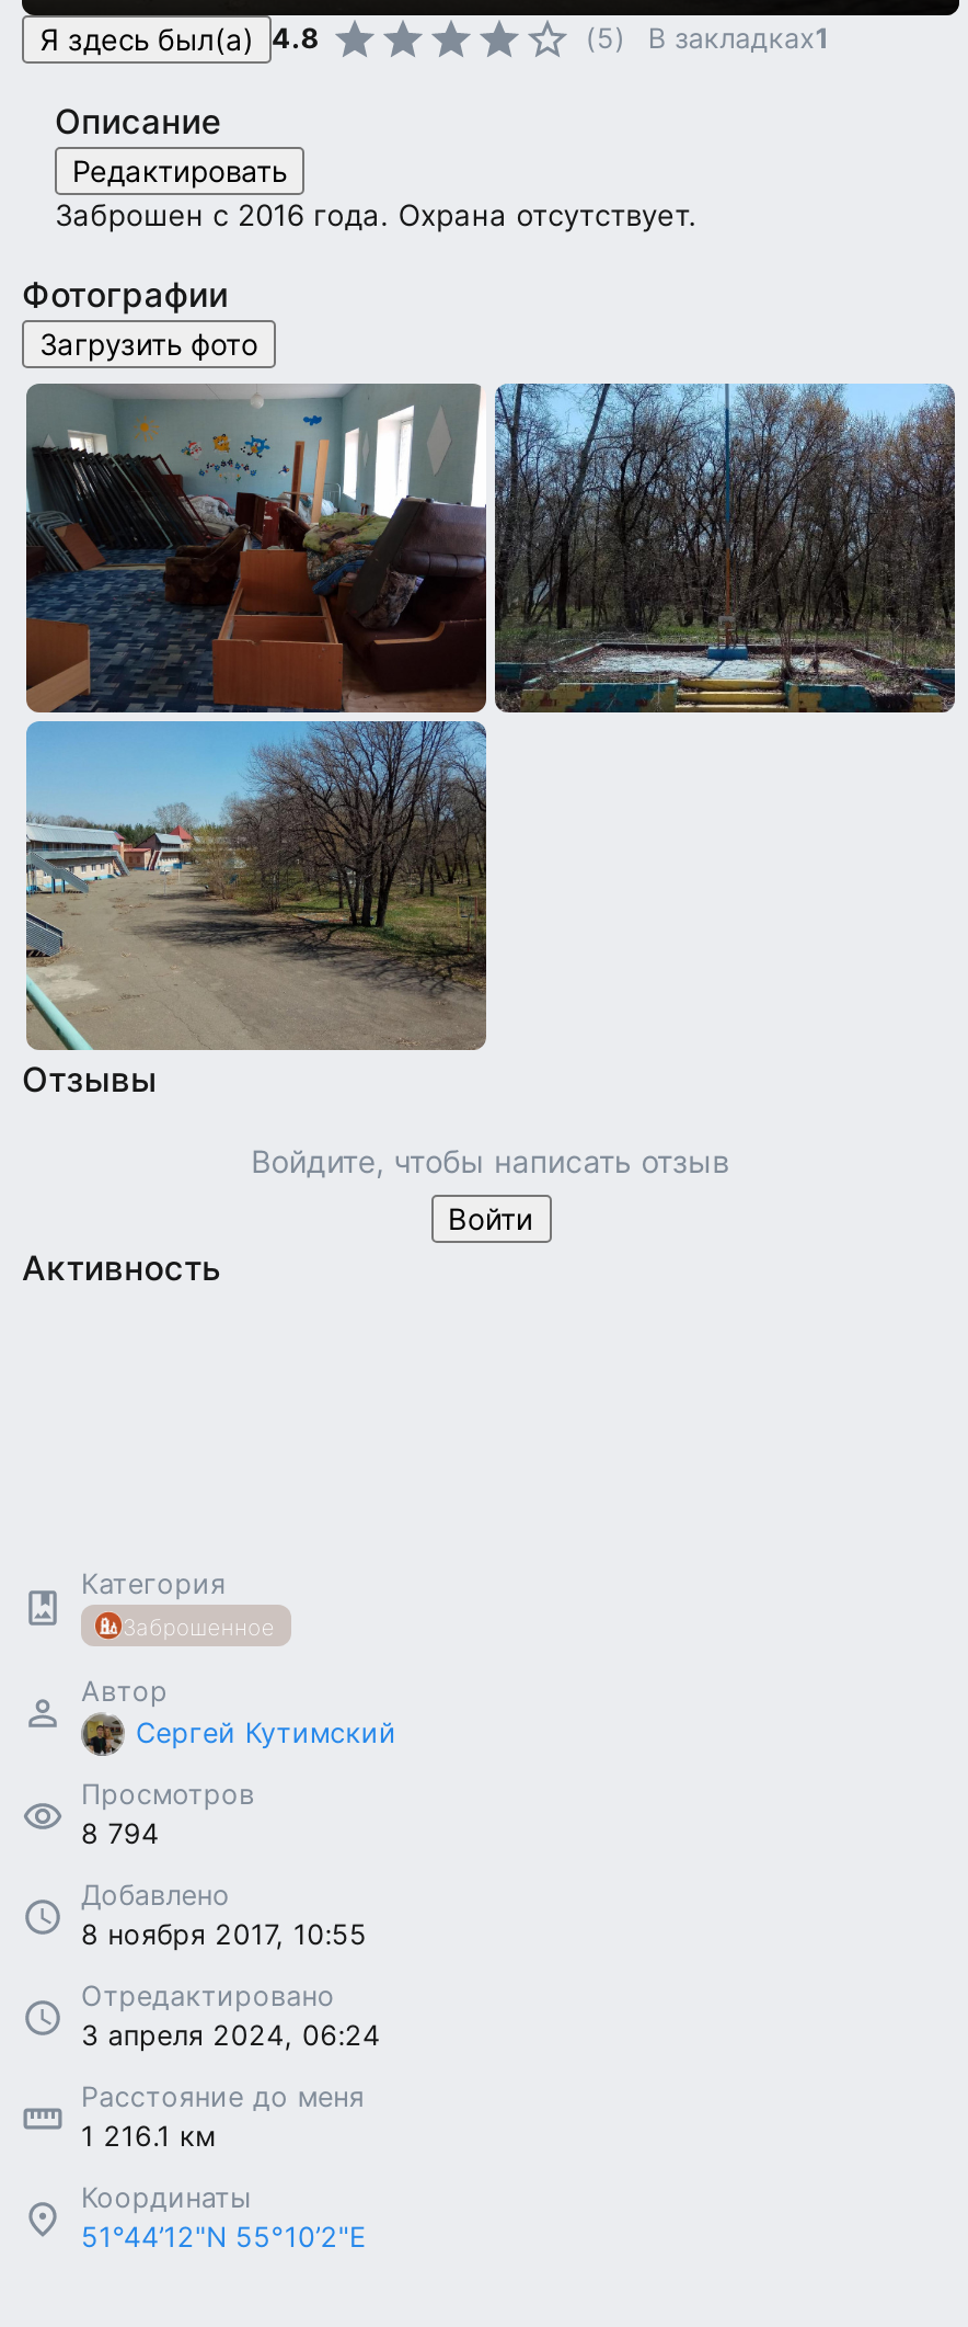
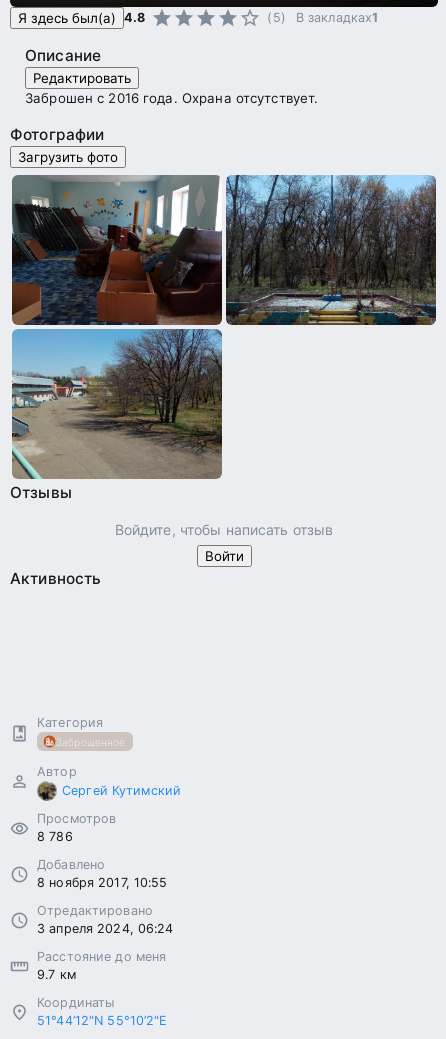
- 8 794
+ 8 786

- 1 216.1 км
+ 9.7 км
